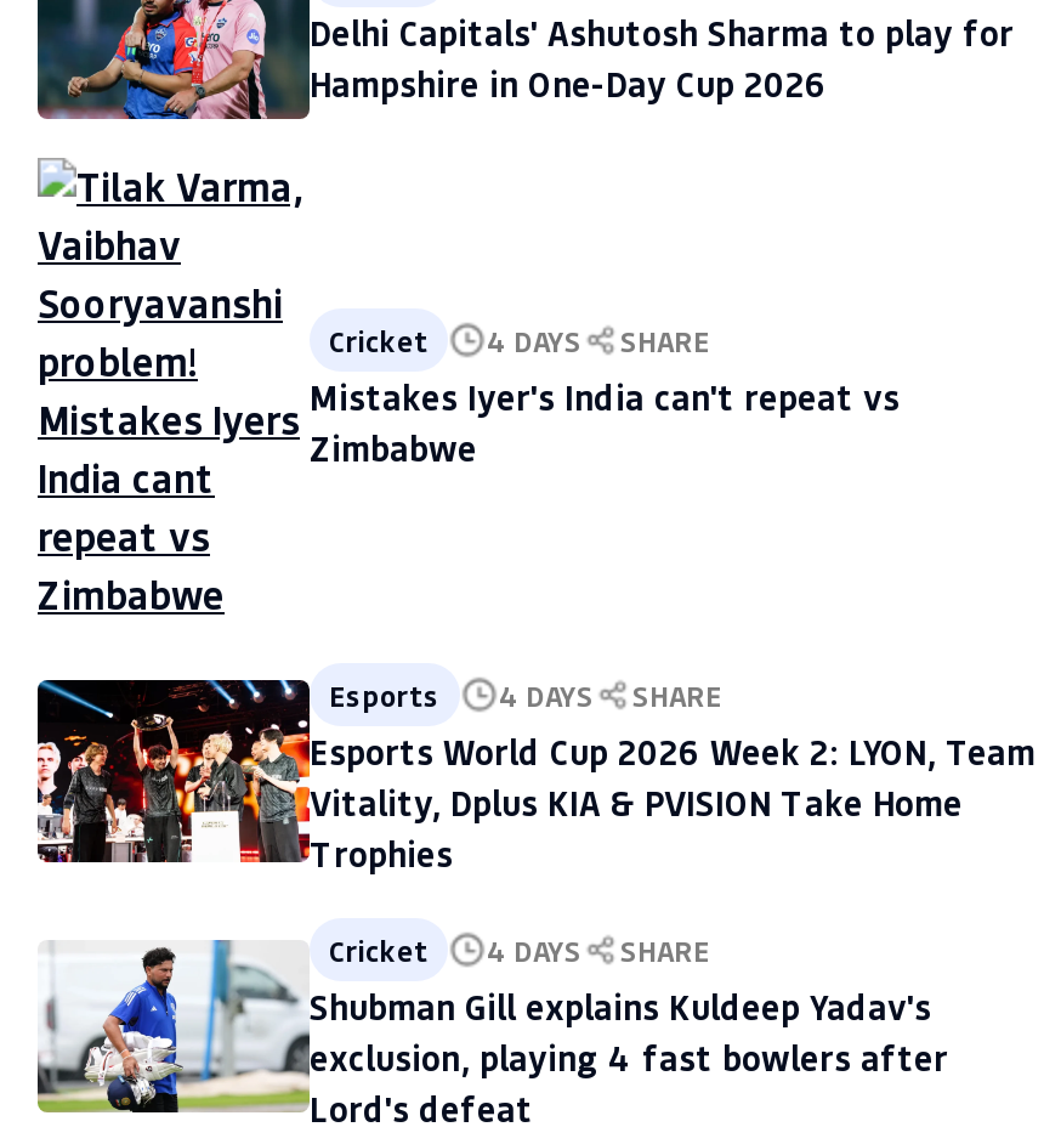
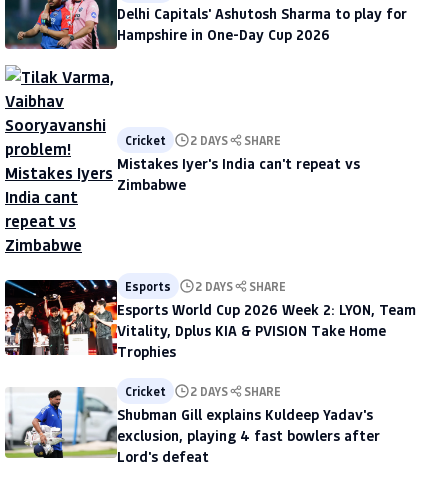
- Cricket 4 DAYS SHARE
+ Cricket 2 DAYS SHARE

- Esports 4 DAYS SHARE
+ Esports 2 DAYS SHARE

- Cricket 4 DAYS SHARE
+ Cricket 2 DAYS SHARE
